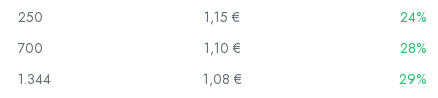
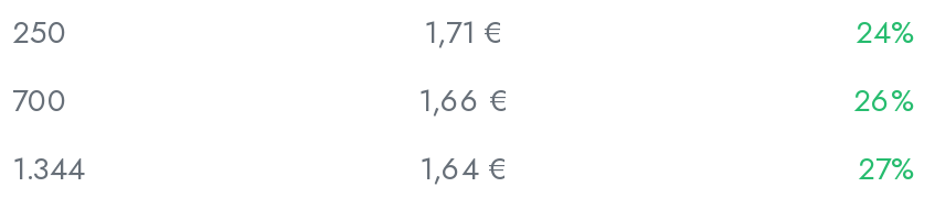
- 1,15 €
+ 1,71 €

- 1,10 €
+ 1,66 €

- 28%
+ 26%

- 1,08 €
+ 1,64 €

- 29%
+ 27%
